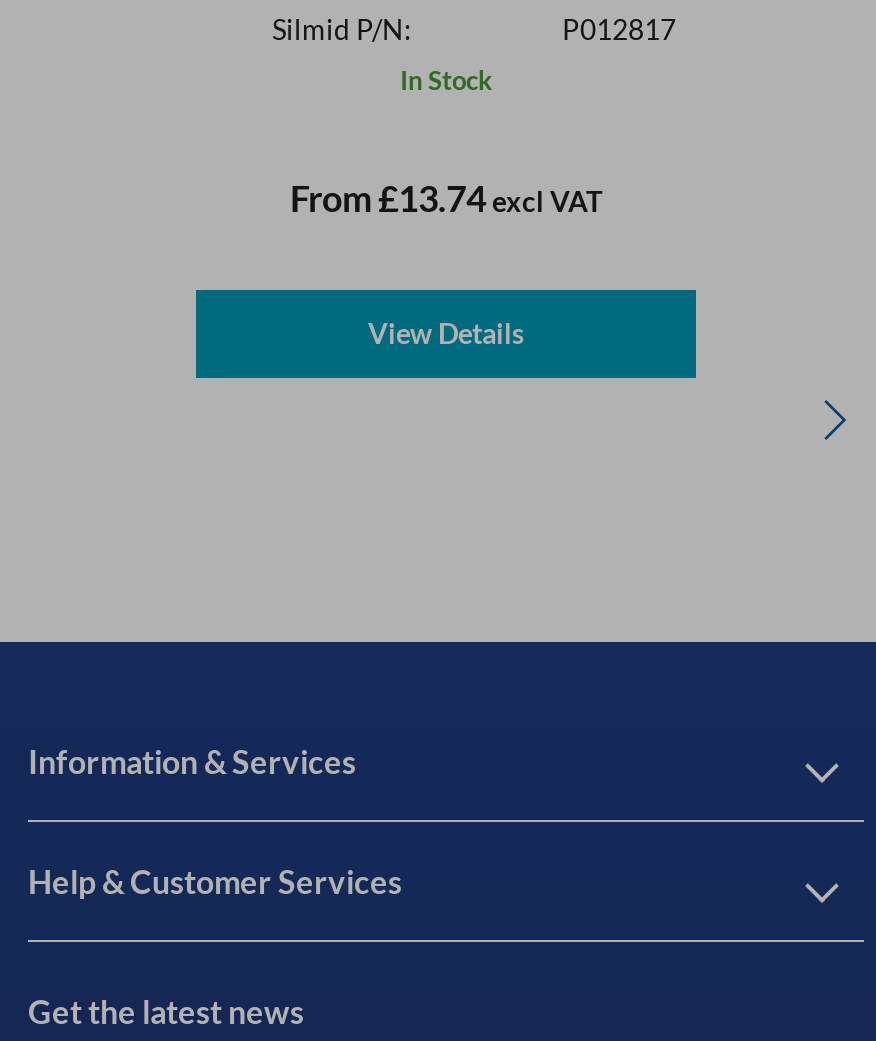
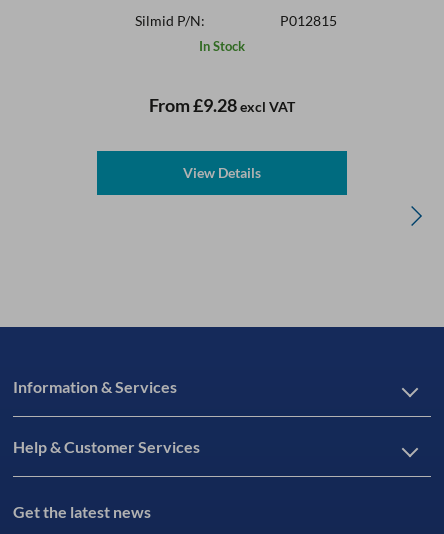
- P012817
+ P012815

- From £13.74excl VAT
+ From £9.28excl VAT
